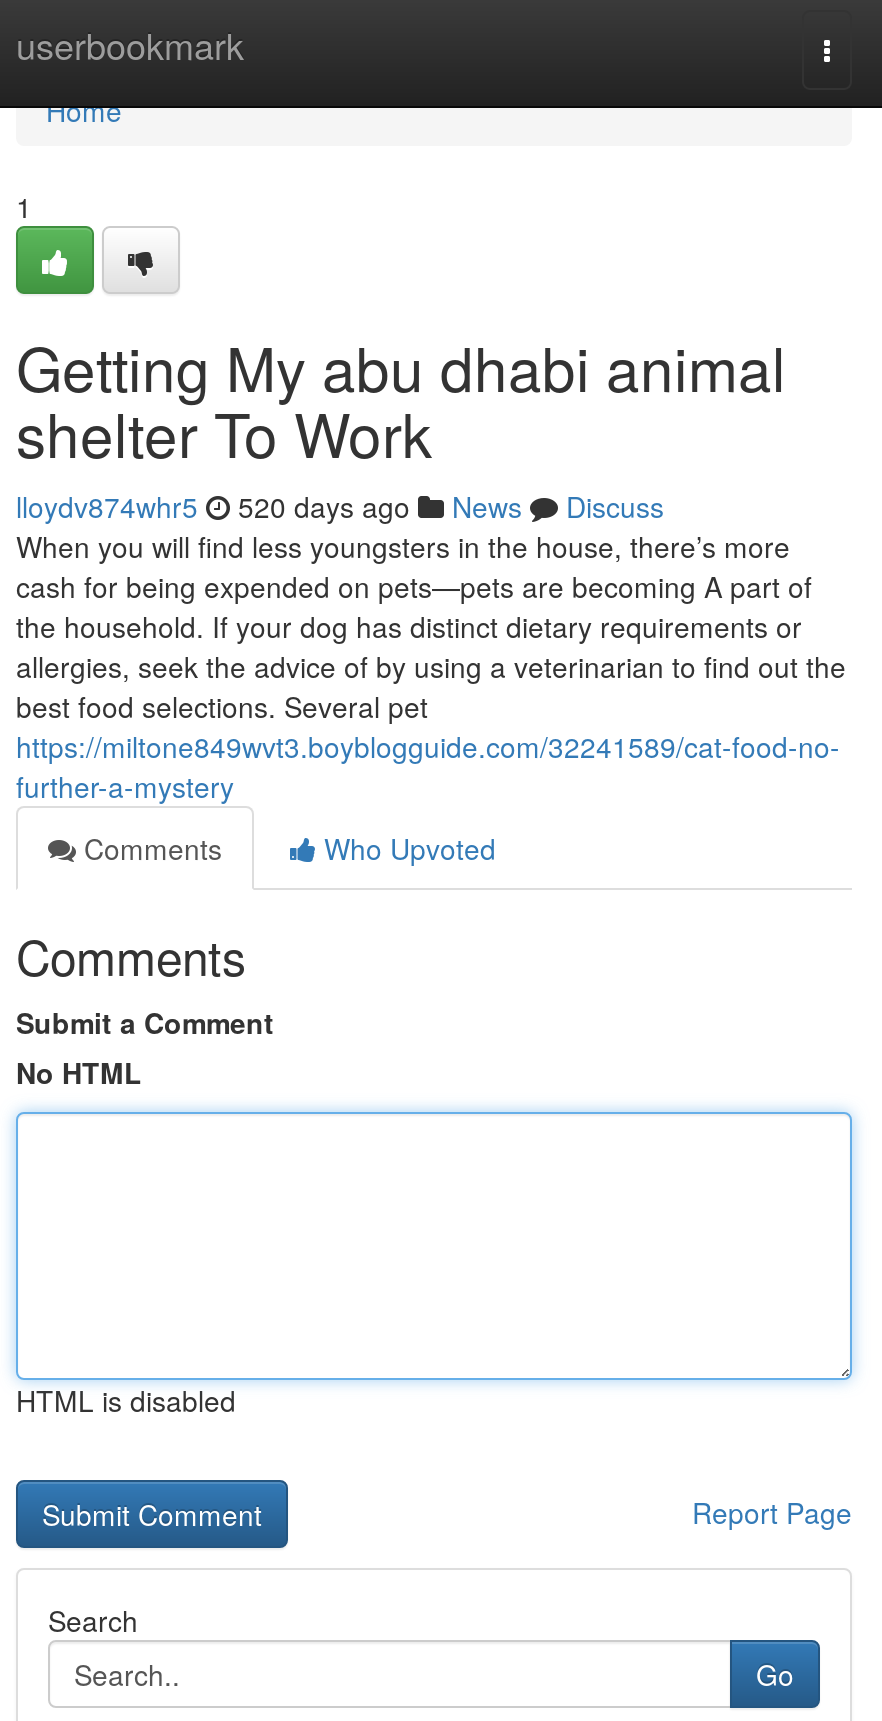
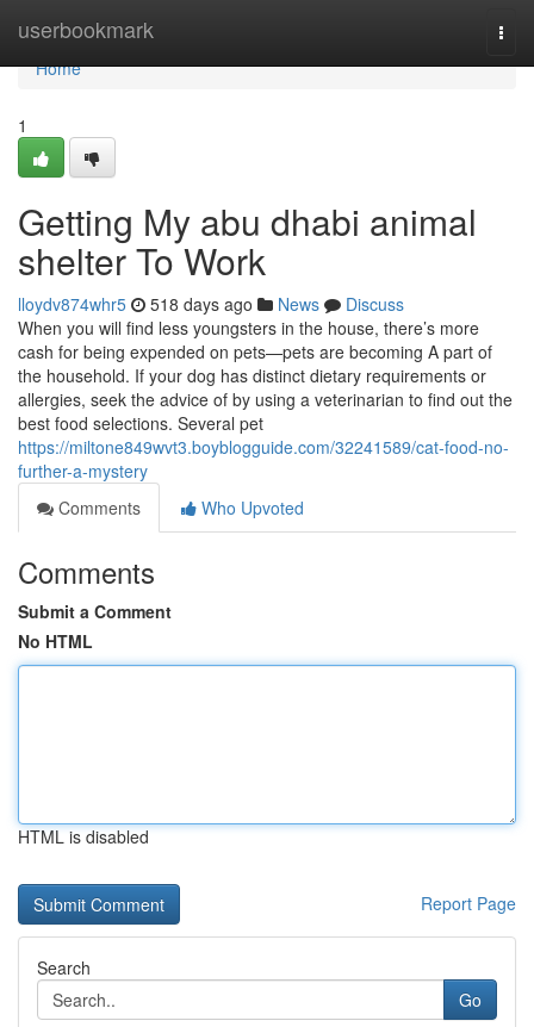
- lloydv874whr5 520 days ago News Discuss
+ lloydv874whr5 518 days ago News Discuss
